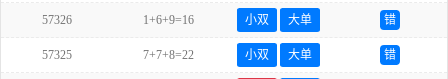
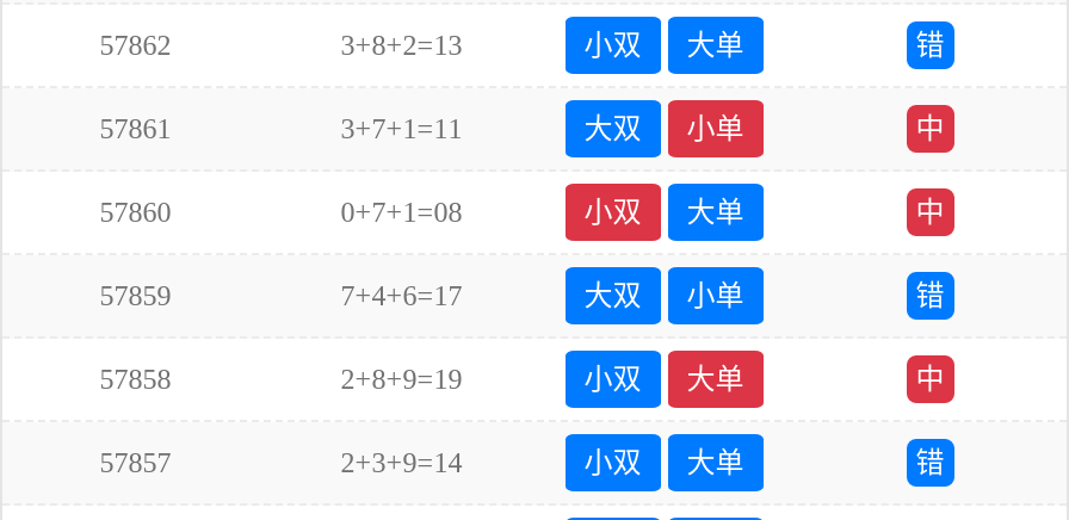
- 57326
+ 57862

- 1+6+9=16
+ 3+8+2=13

- 57325
- 7+7+8=22
+ 57861
+ 3+7+1=11
+ 大双
+ 小单
+ 中
+ 57860
+ 0+7+1=08
+ 小双
+ 大单
+ 中
+ 57859
+ 7+4+6=17
+ 大双
+ 小单
+ 错
+ 57858
+ 2+8+9=19
+ 小双
+ 大单
+ 中
+ 57857
+ 2+3+9=14
